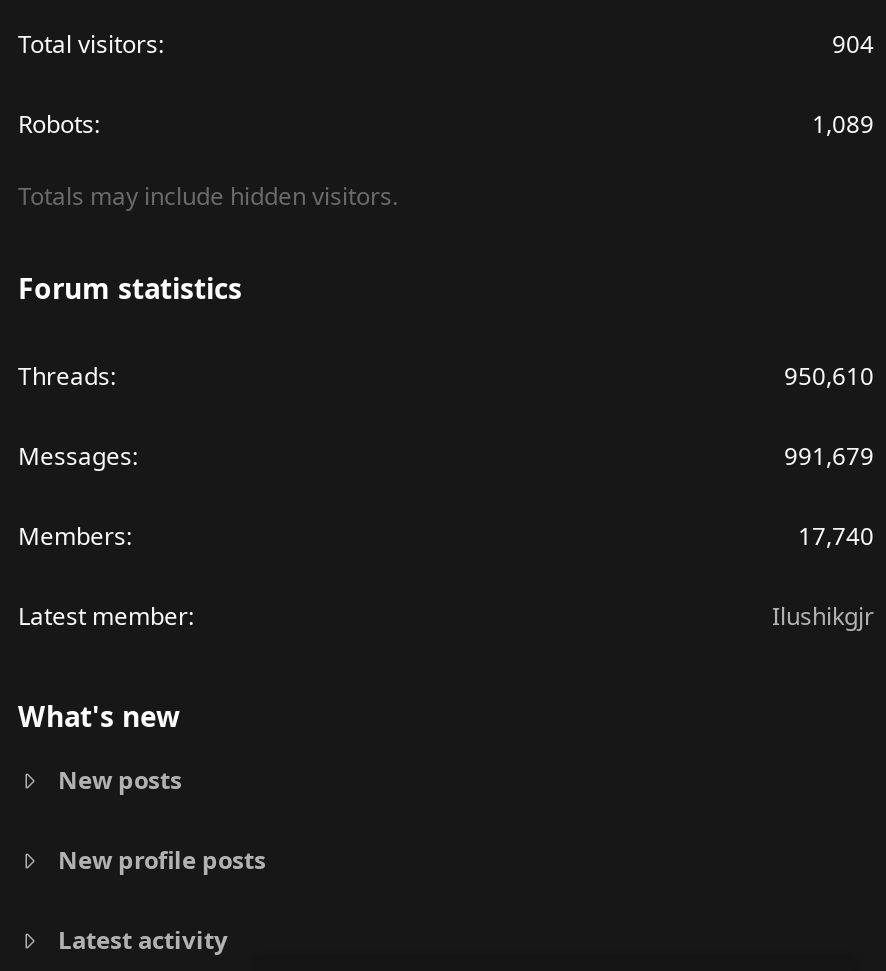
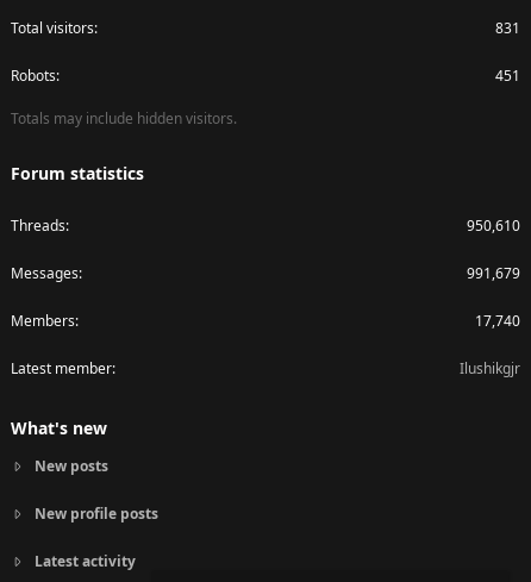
- 904
+ 831

- 1,089
+ 451
